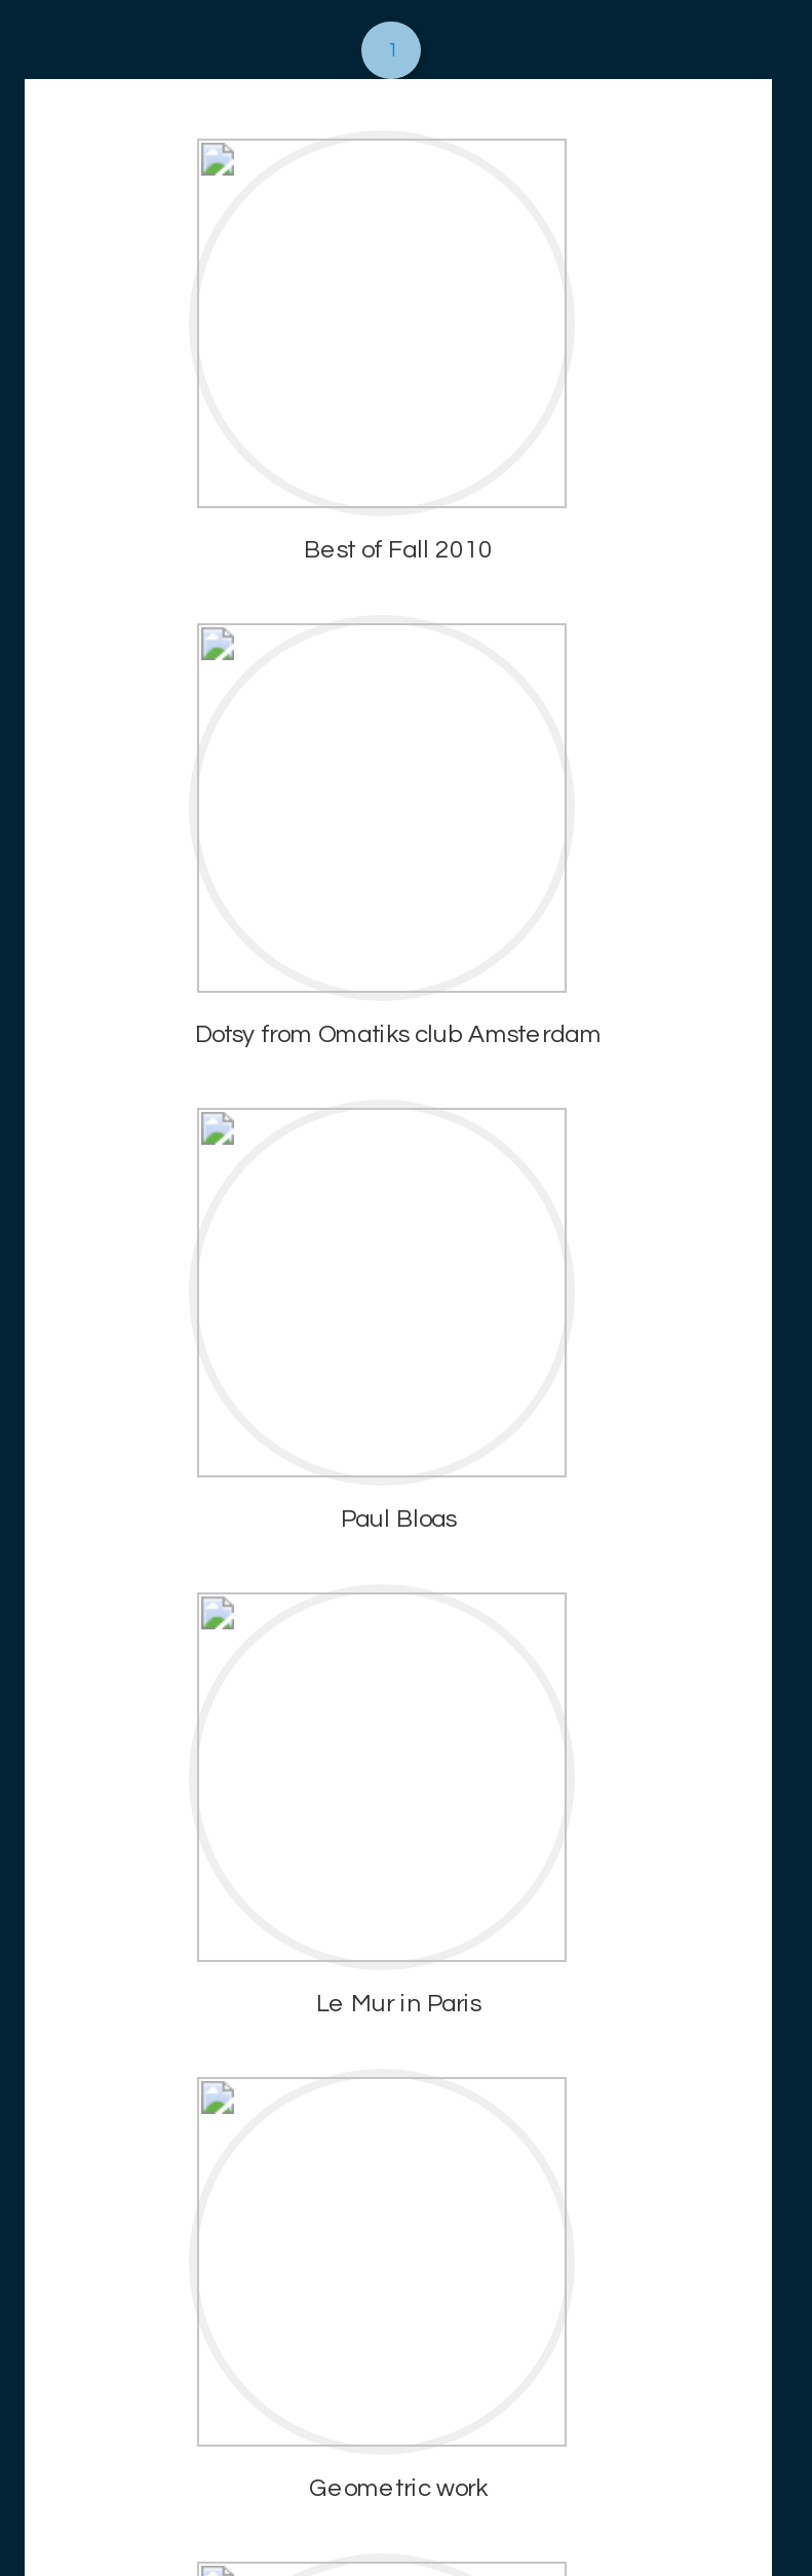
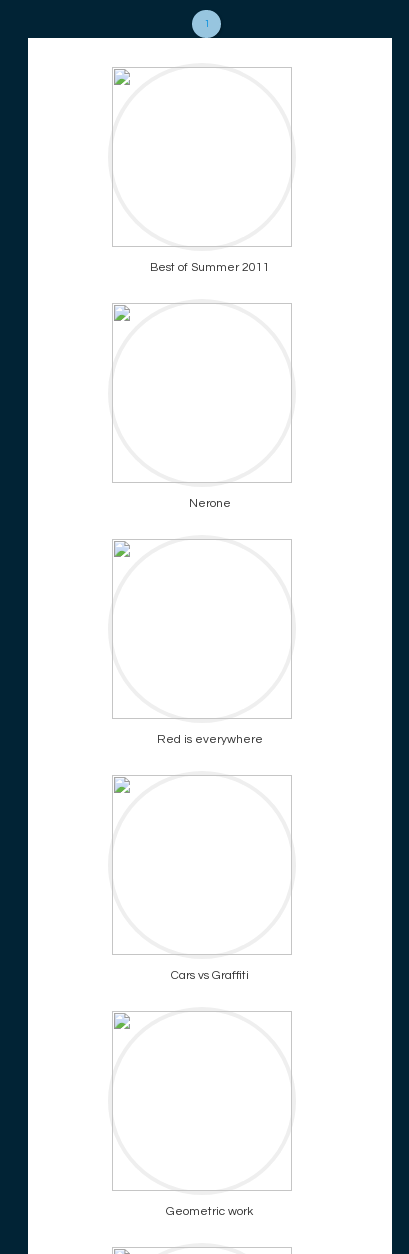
- Best of Fall 2010
+ Best of Summer 2011

- Dotsy from Omatiks club Amsterdam
+ Nerone

- Paul Bloas
+ Red is everywhere

- Le Mur in Paris
+ Cars vs Graffiti
